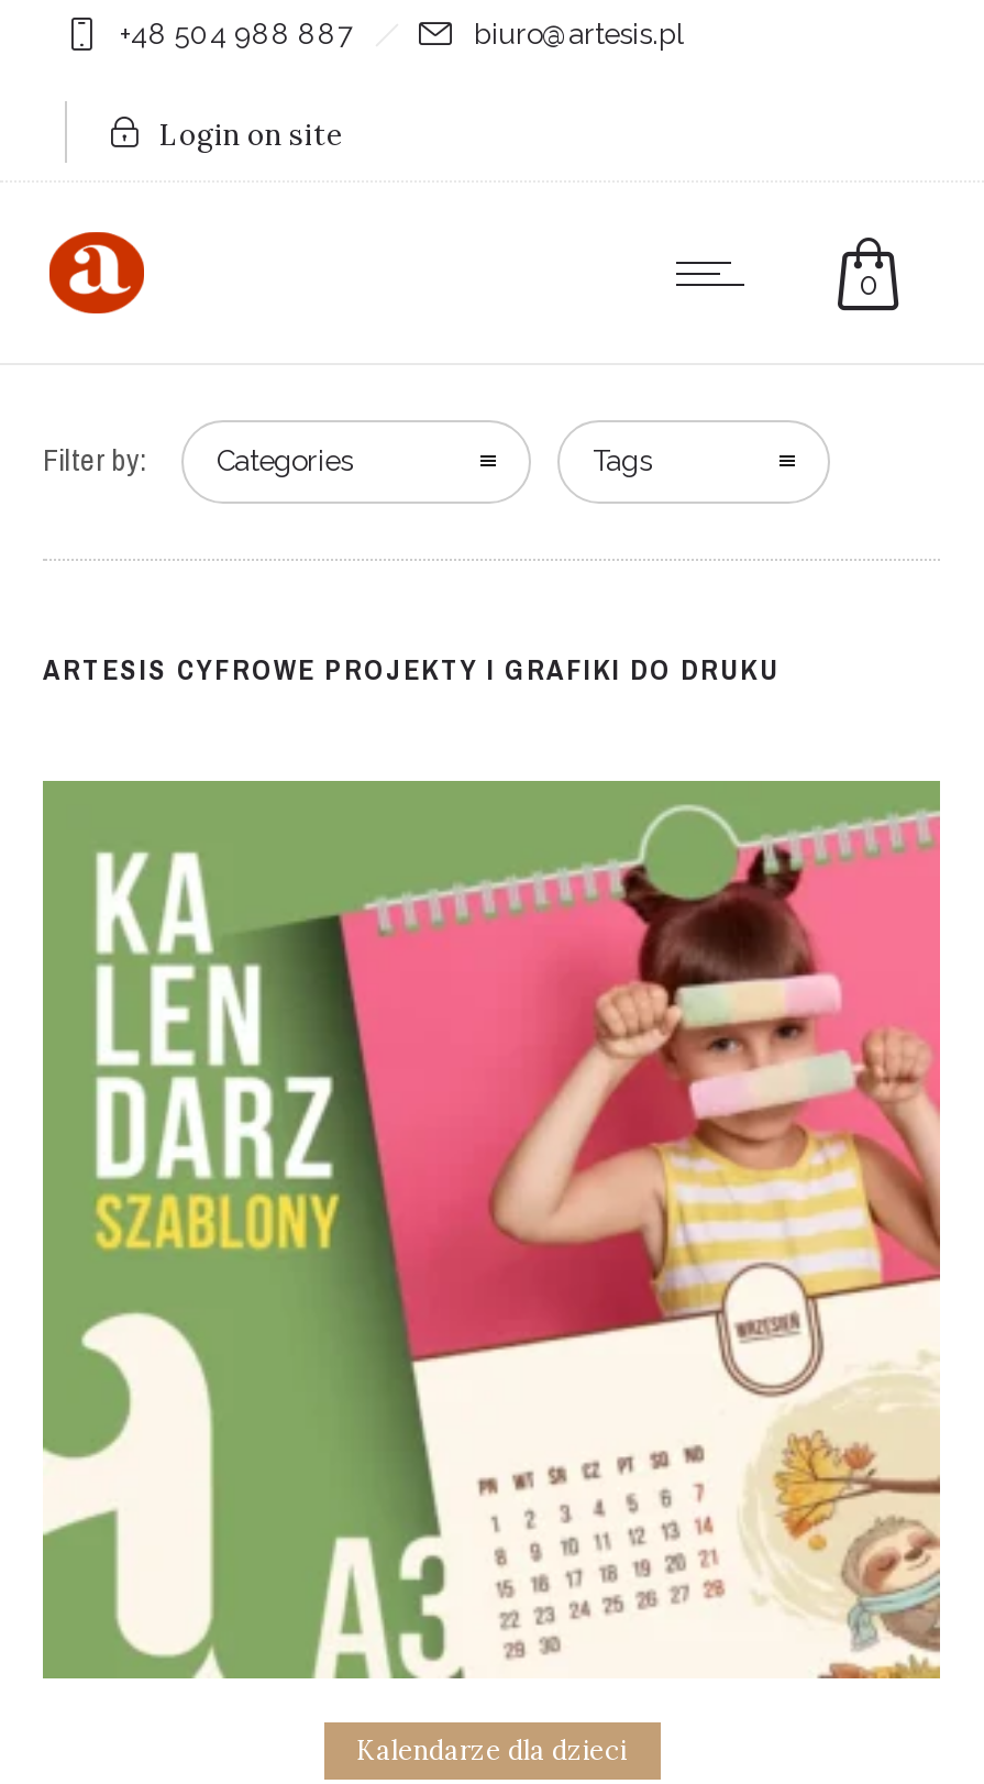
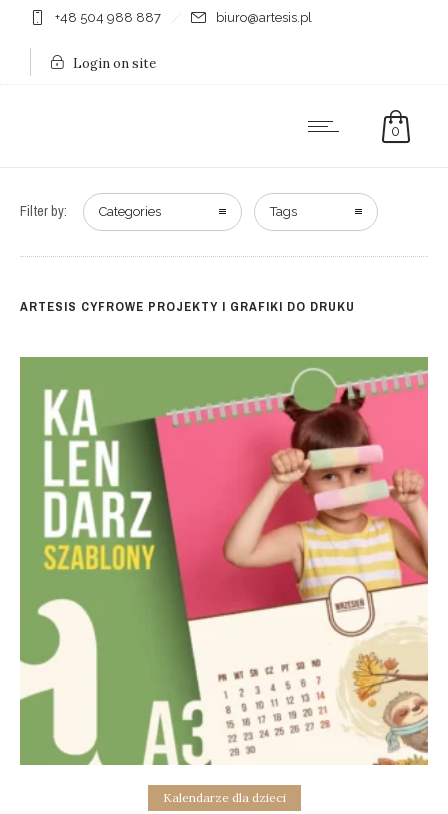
- [image]
